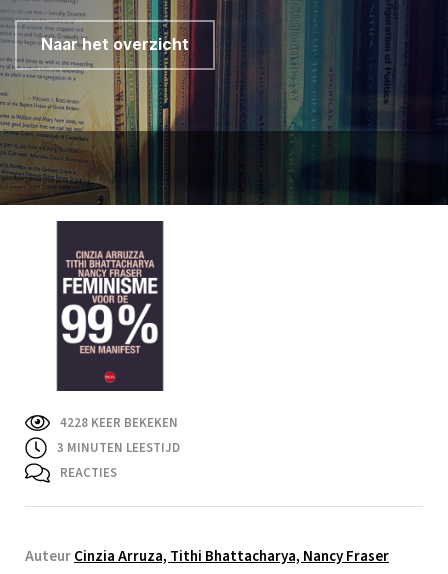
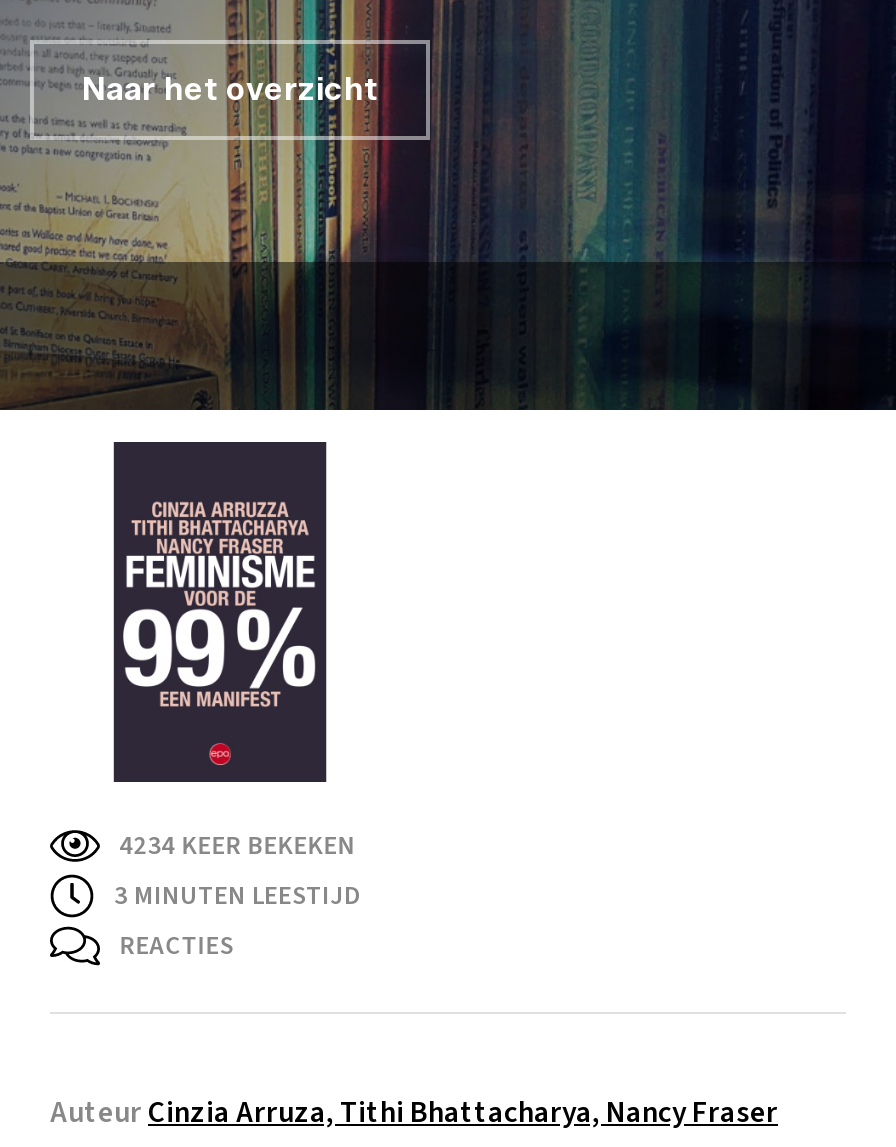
- 4228 KEER BEKEKEN
+ 4234 KEER BEKEKEN
